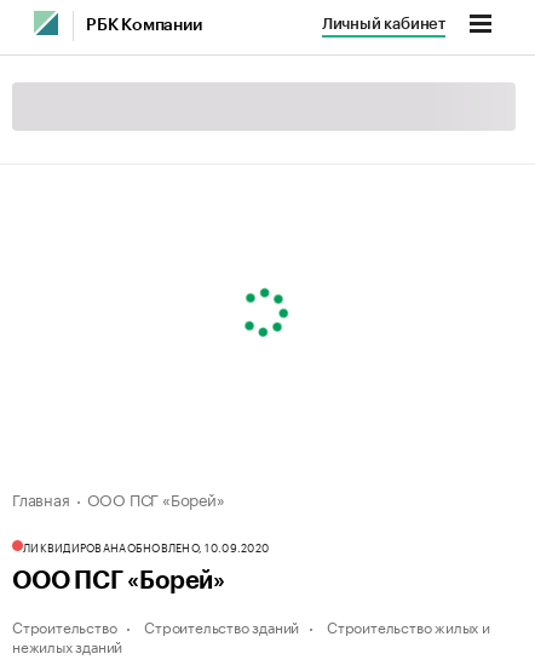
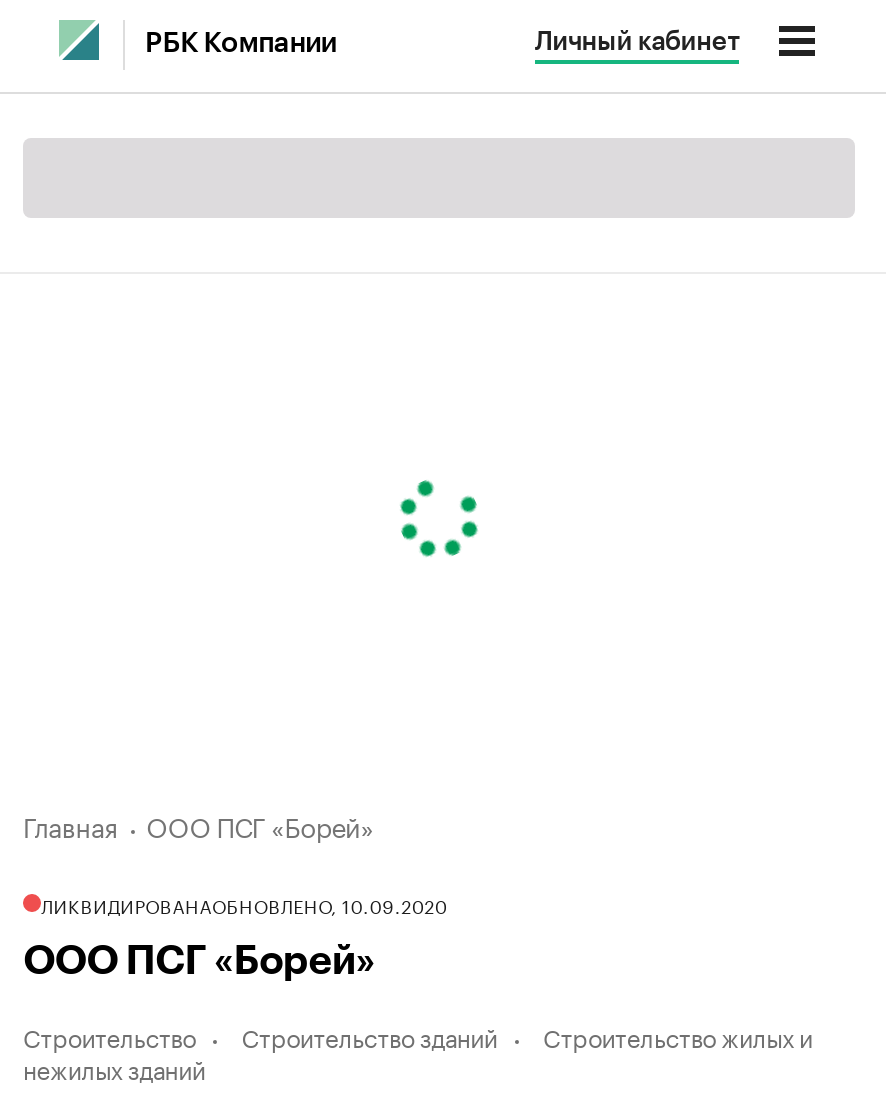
- [image]
+ [image]
